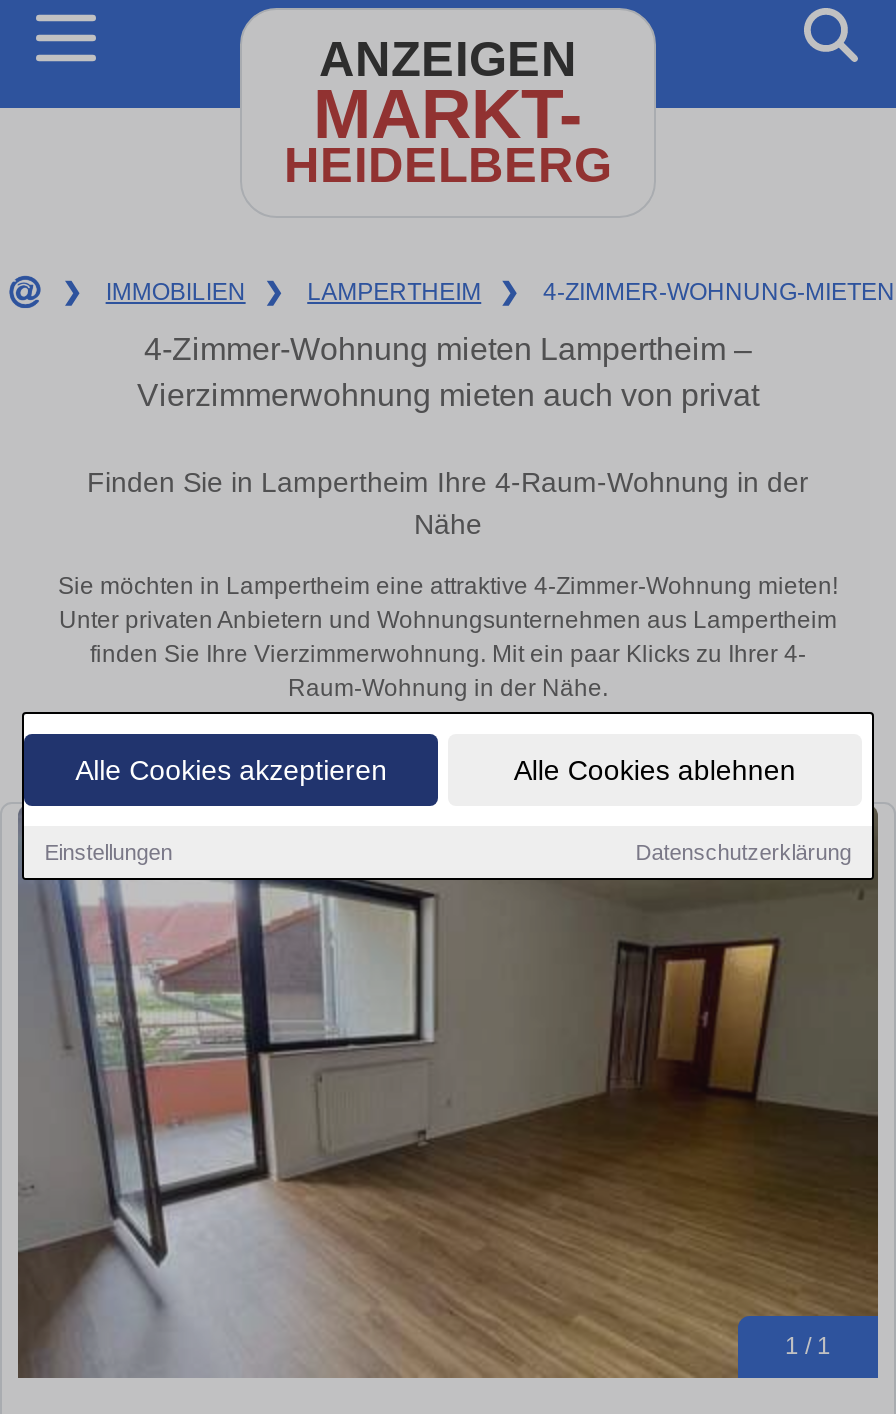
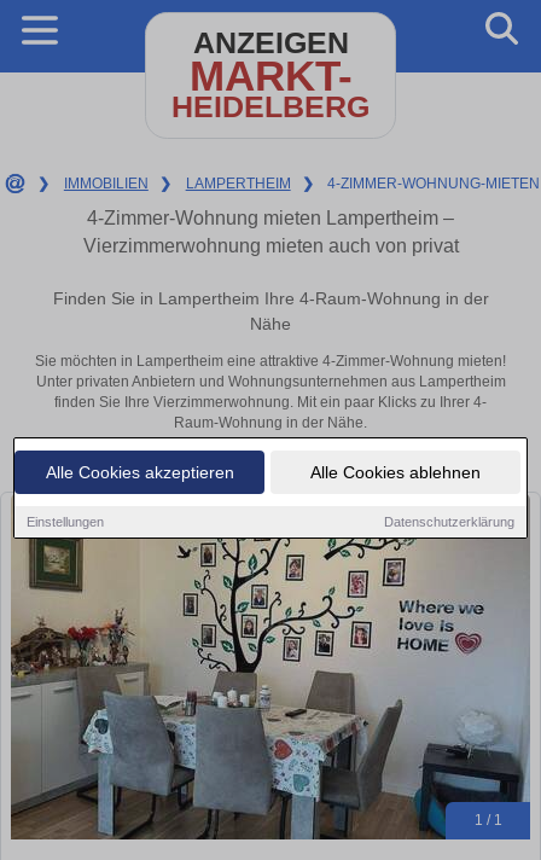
- [image]
+ [image]
